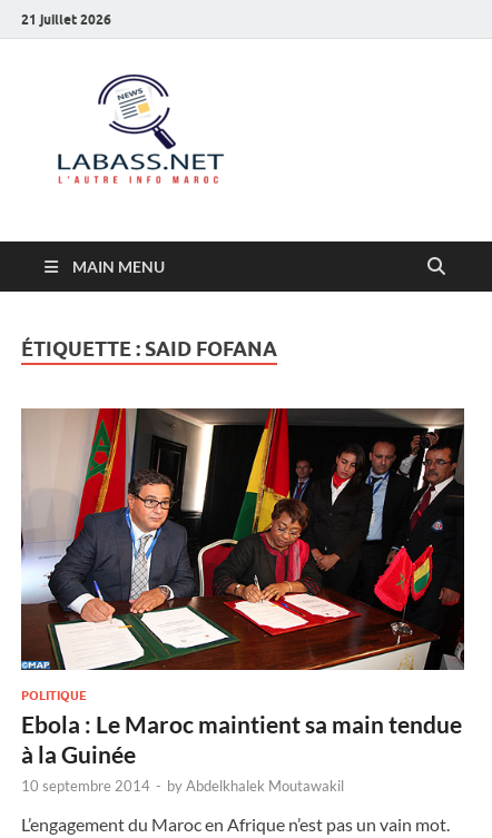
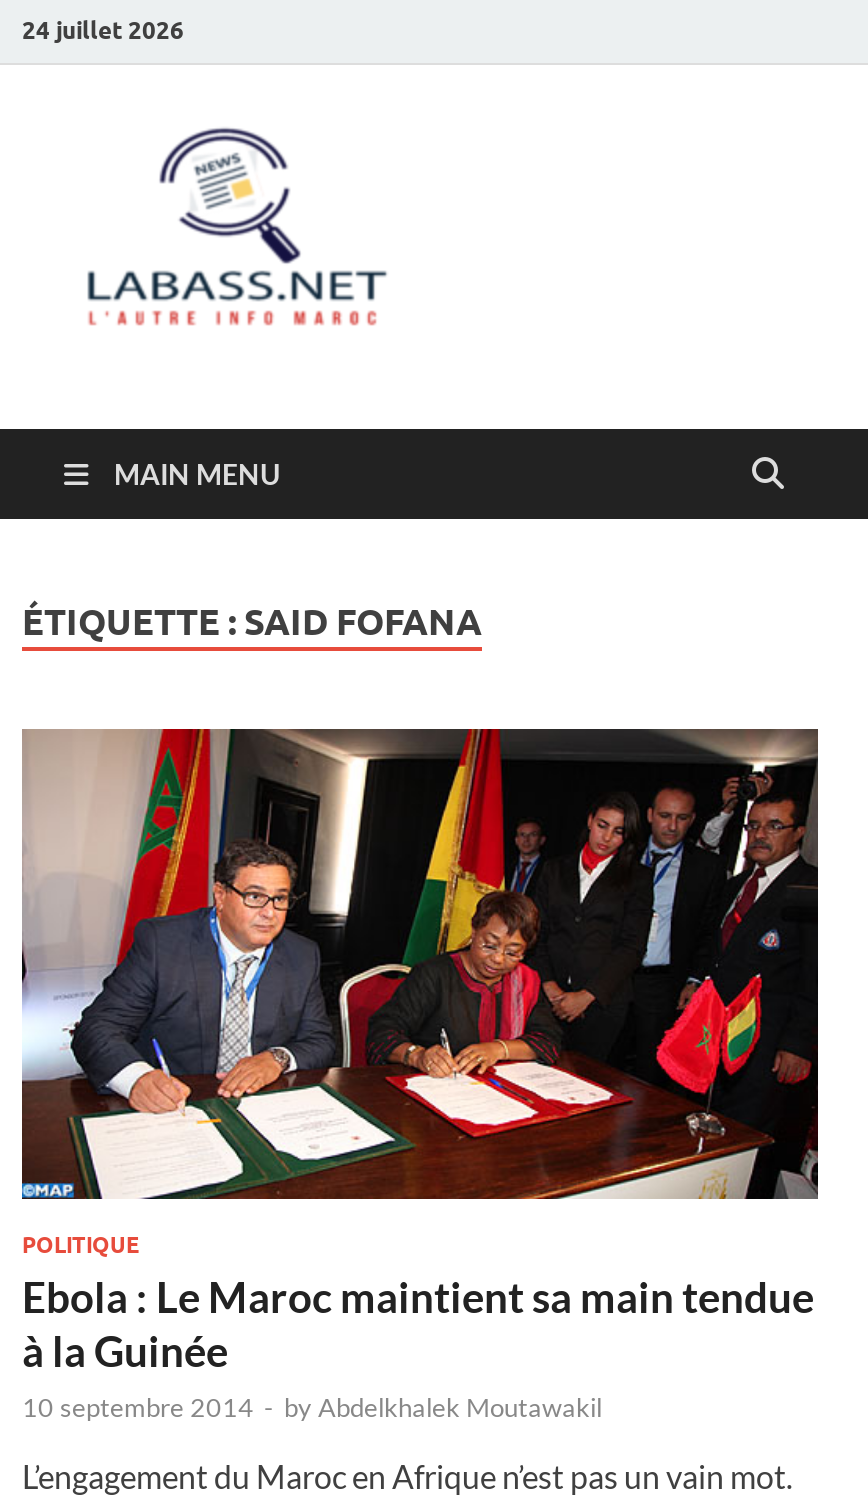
- 21 juillet 2026
+ 24 juillet 2026
